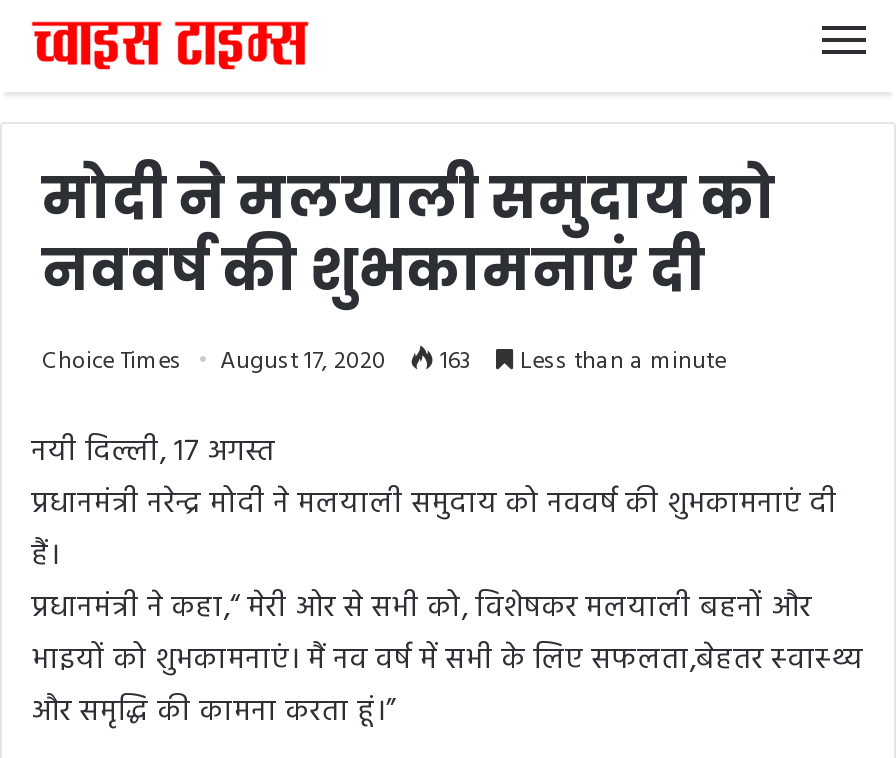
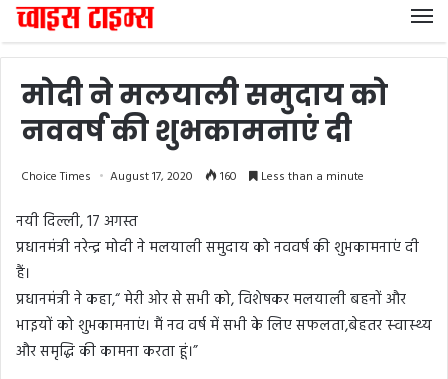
- Choice Times August 17, 2020 163 Less than a minute
+ Choice Times August 17, 2020 160 Less than a minute
